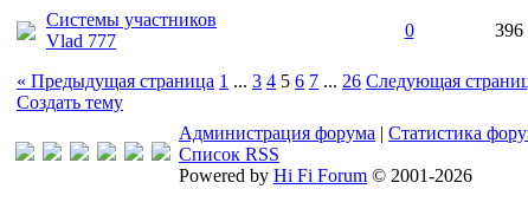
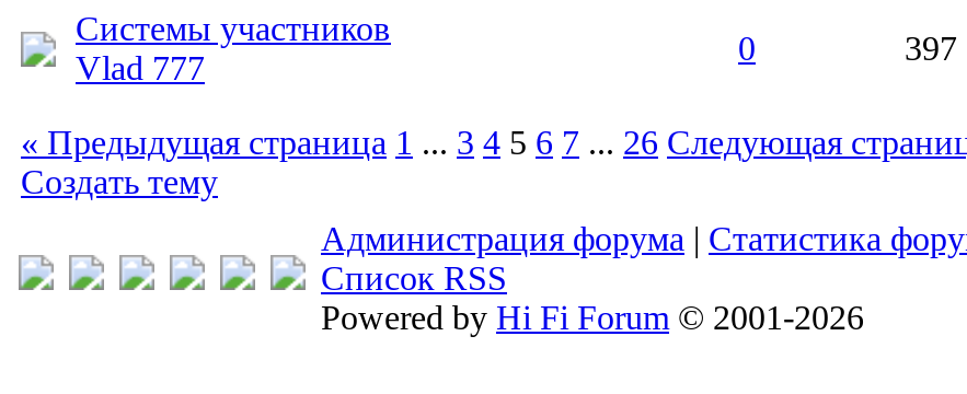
- 396
+ 397
